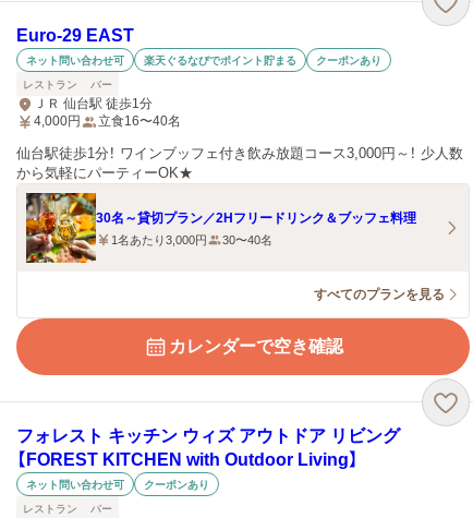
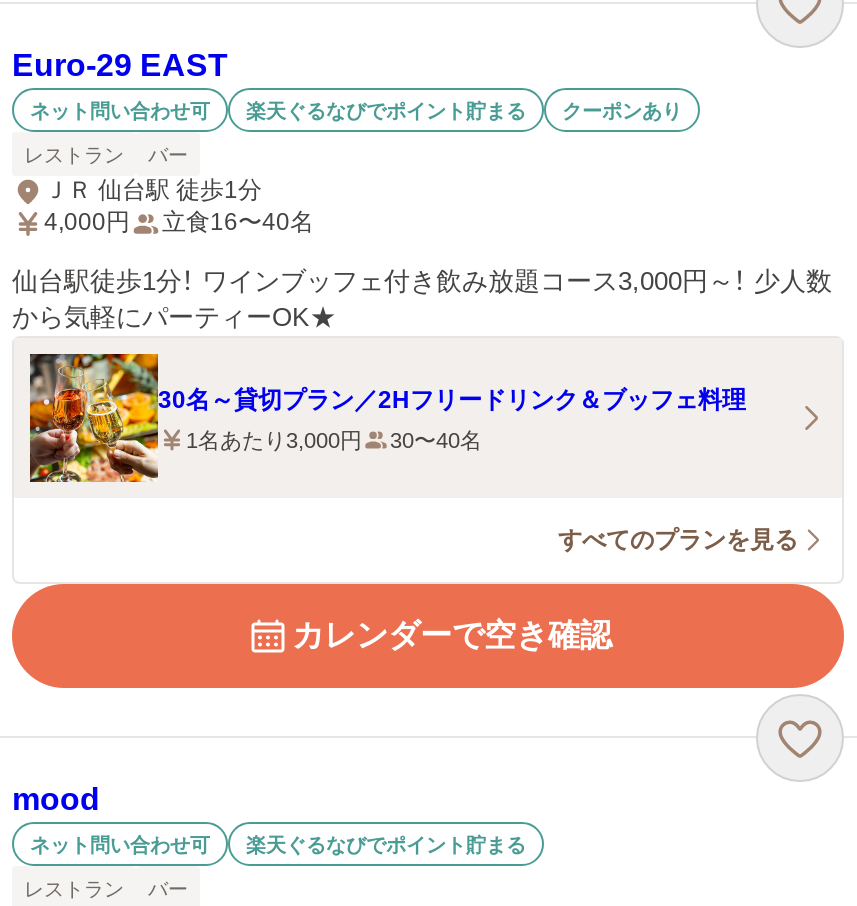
- フォレスト キッチン ウィズ アウトドア リビング
- 【FOREST KITCHEN with Outdoor Living】
+ mood

- クーポンあり
+ 楽天ぐるなびでポイント貯まる
